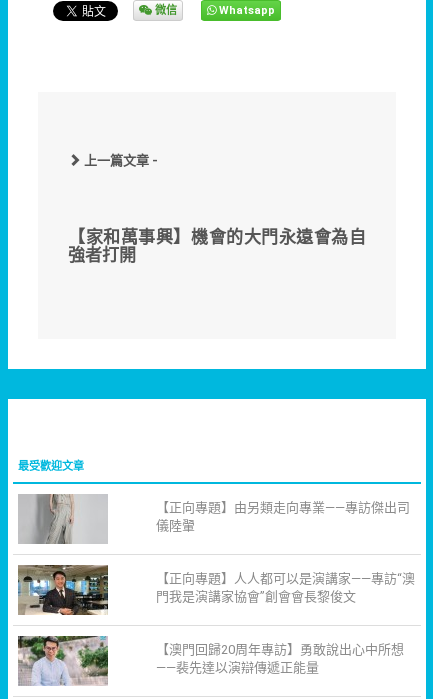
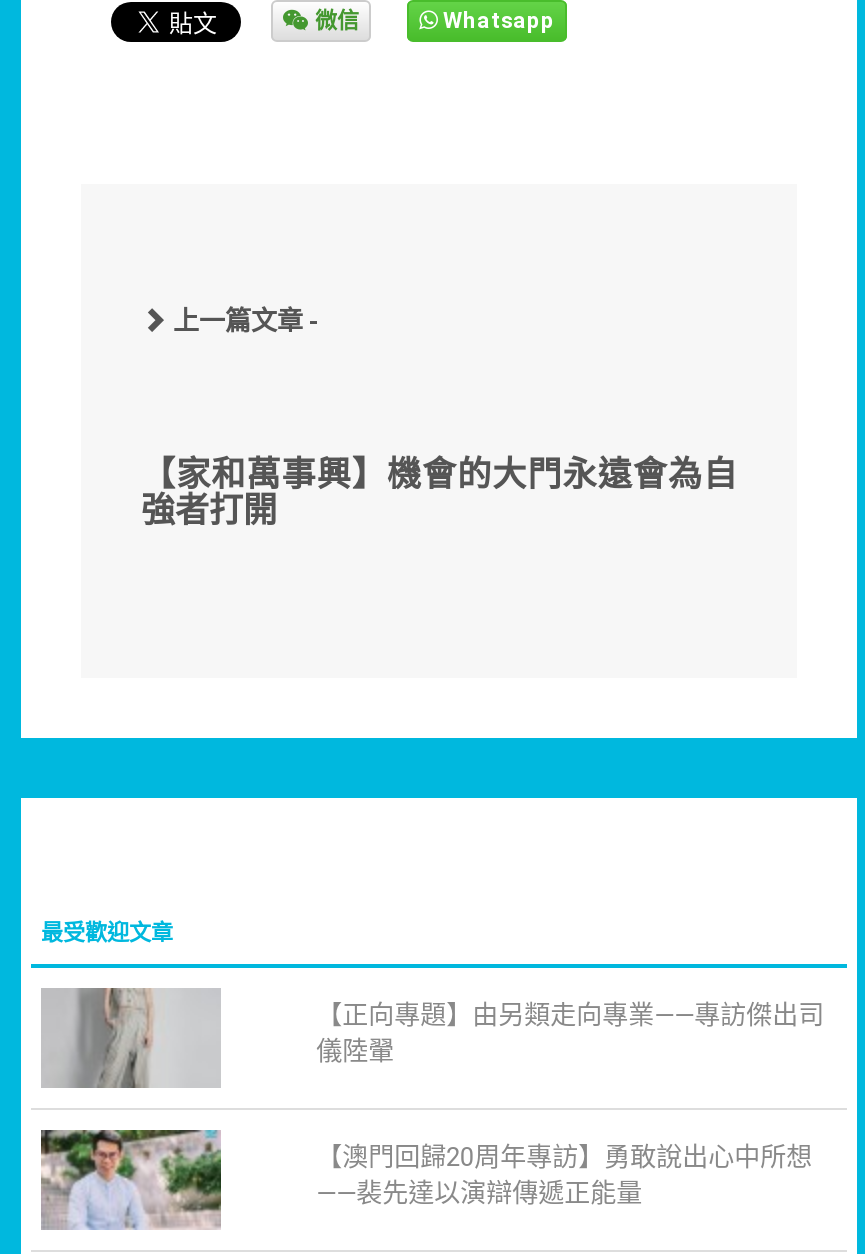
- [image]

- 【正向專題】人人都可以是演講家——專訪“澳
- 門我是演講家協會”創會會長黎俊文
